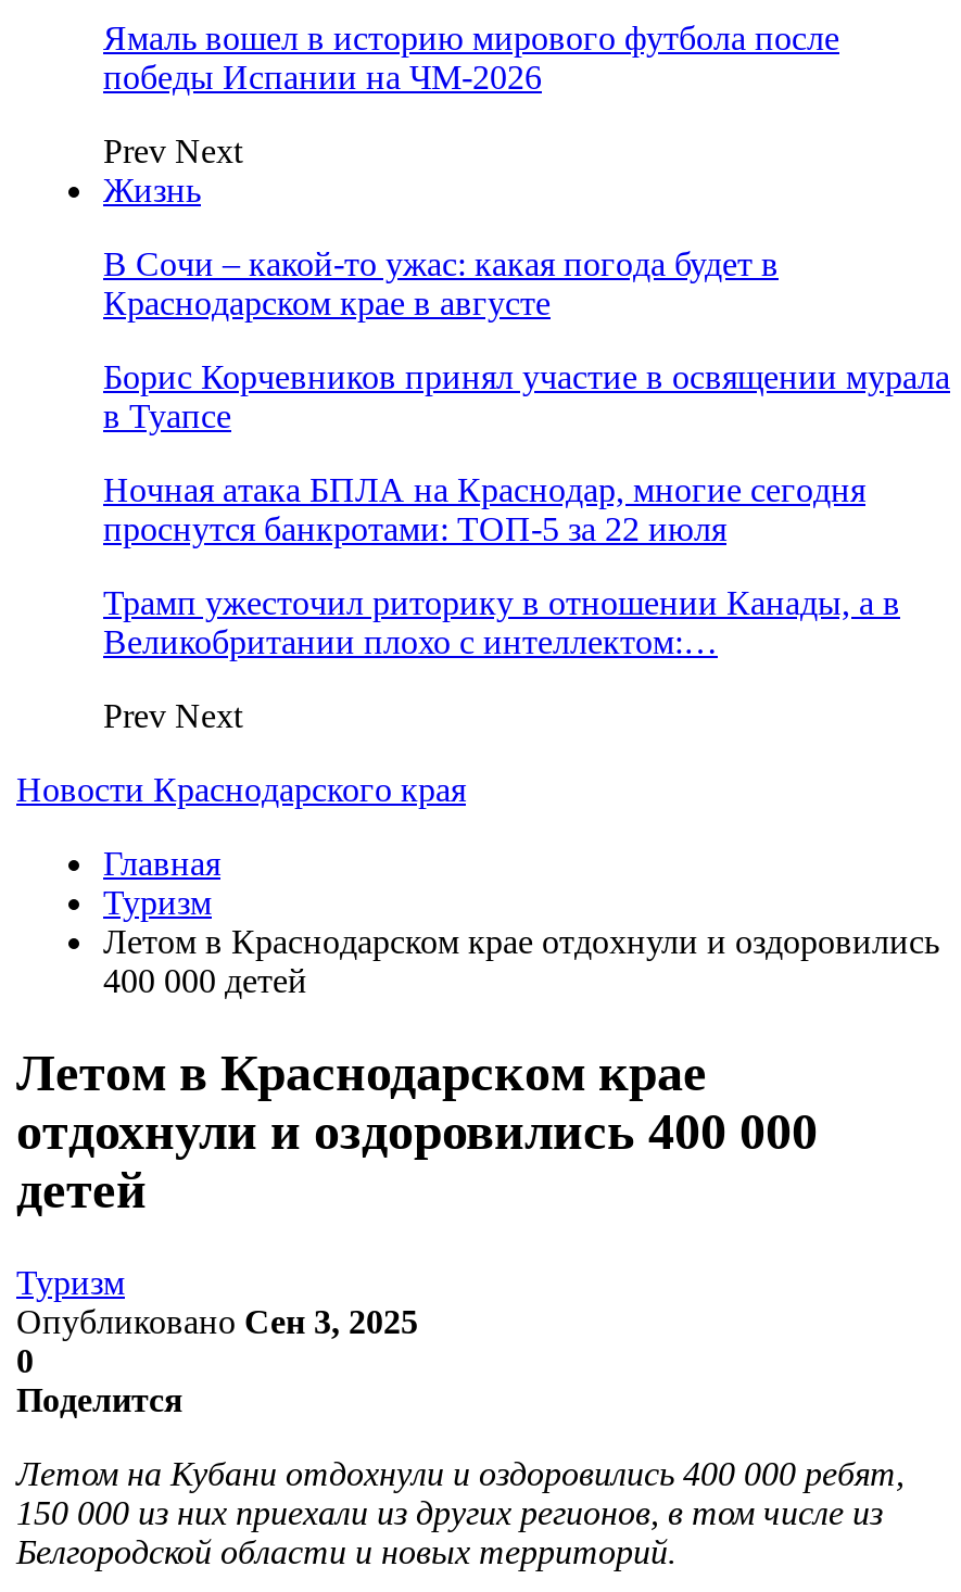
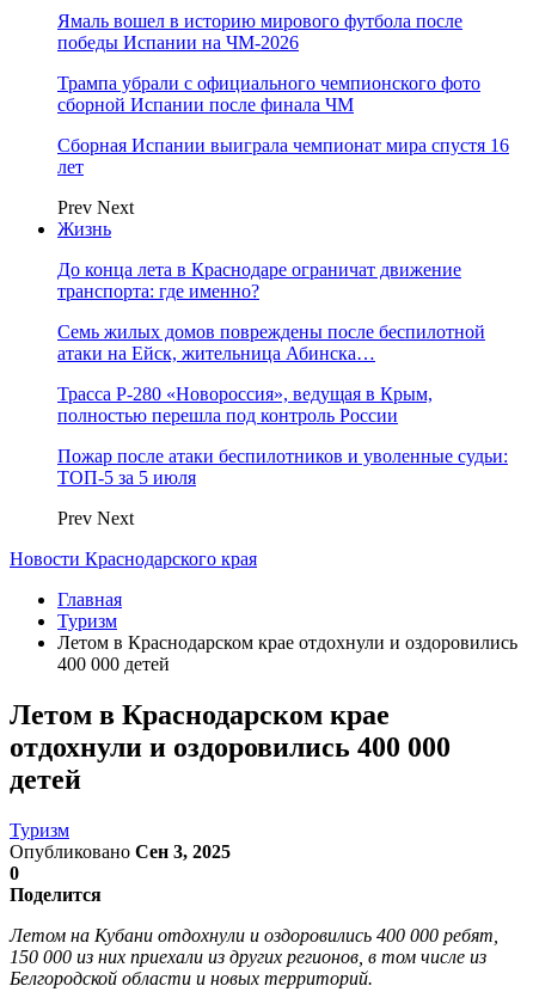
+ Трампа убрали с официального чемпионского фото
+ сборной Испании после финала ЧМ
+ Сборная Испании выиграла чемпионат мира спустя 16
+ лет

- В Сочи – какой-то ужас: какая погода будет в
- Краснодарском крае в августе
+ До конца лета в Краснодаре ограничат движение
+ транспорта: где именно?

- Борис Корчевников принял участие в освящении мурала
- в Туапсе
+ Семь жилых домов повреждены после беспилотной
+ атаки на Ейск, жительница Абинска…

- Ночная атака БПЛА на Краснодар, многие сегодня
- проснутся банкротами: ТОП-5 за 22 июля
+ Трасса Р-280 «Новороссия», ведущая в Крым,
+ полностью перешла под контроль России

- Трамп ужесточил риторику в отношении Канады, а в
- Великобритании плохо с интеллектом:…
+ Пожар после атаки беспилотников и уволенные судьи:
+ ТОП-5 за 5 июля
